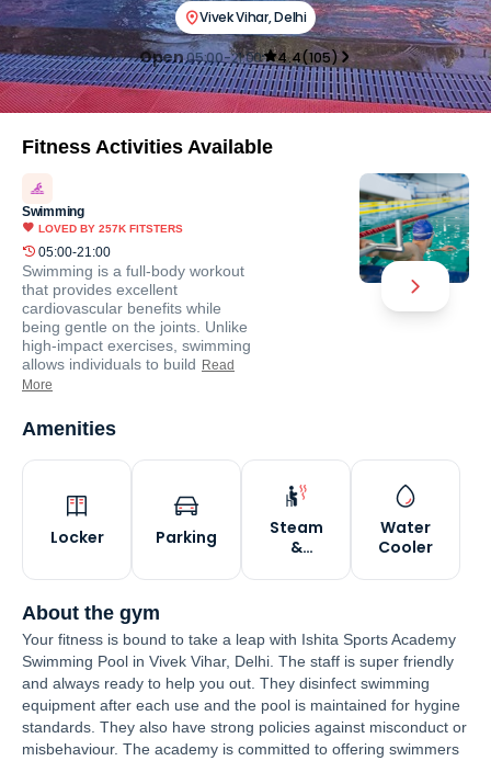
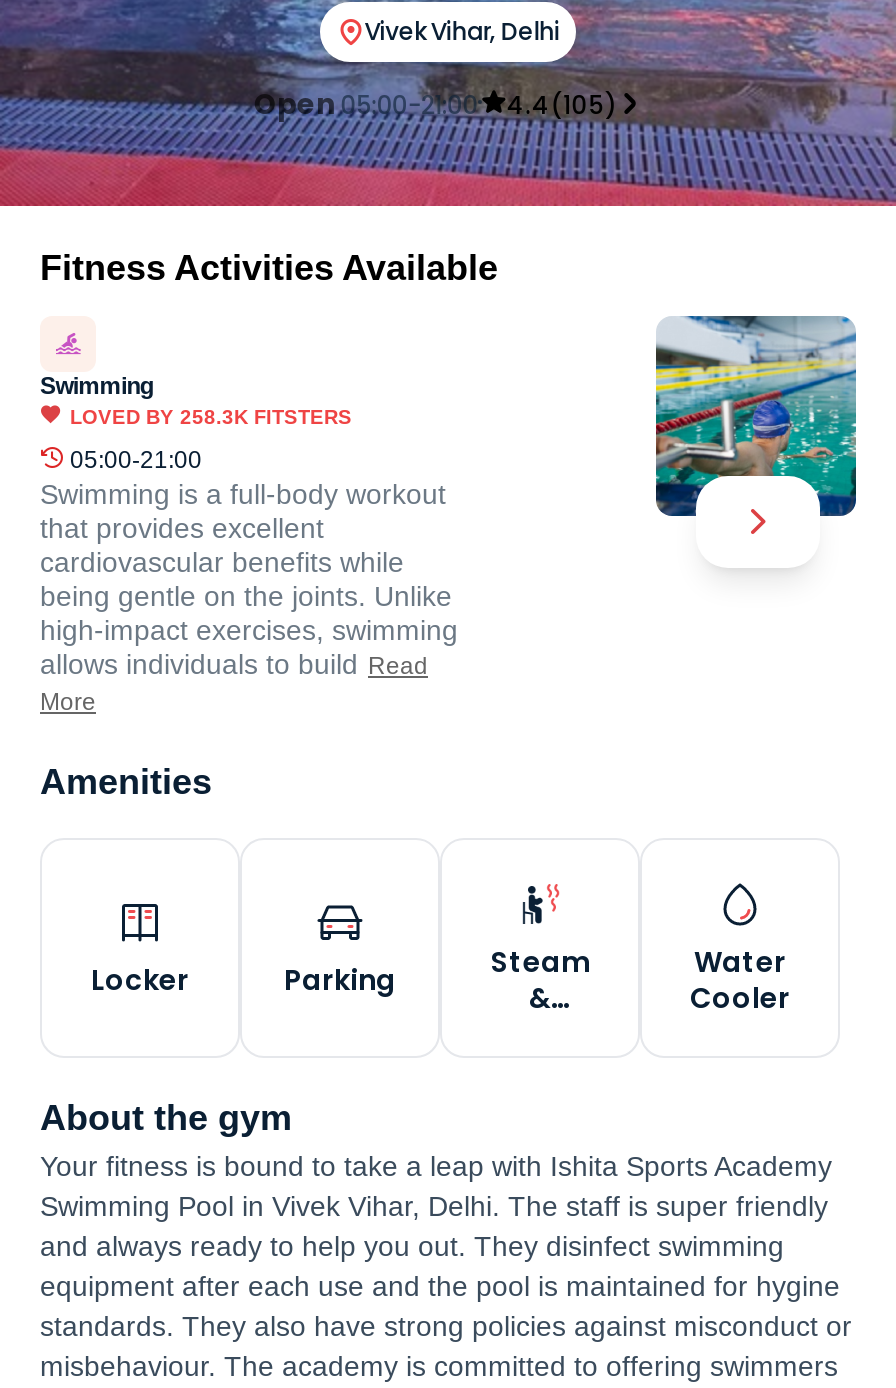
- LOVED BY 257K FITSTERS
+ LOVED BY 258.3K FITSTERS
